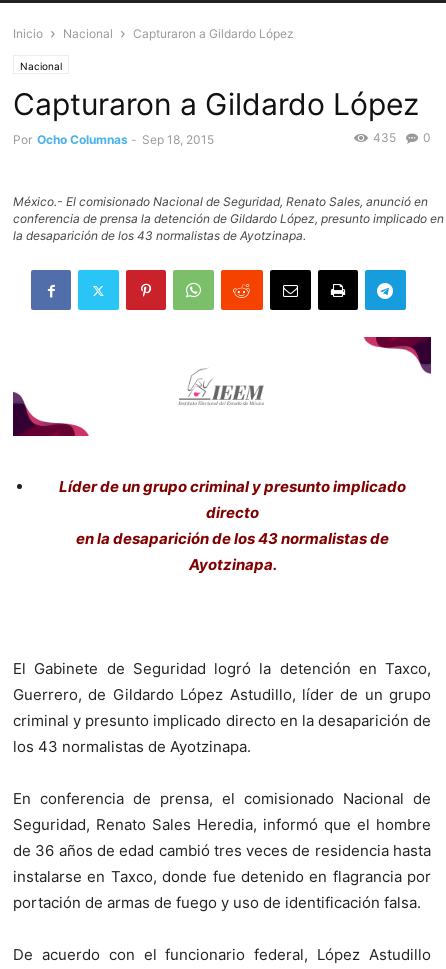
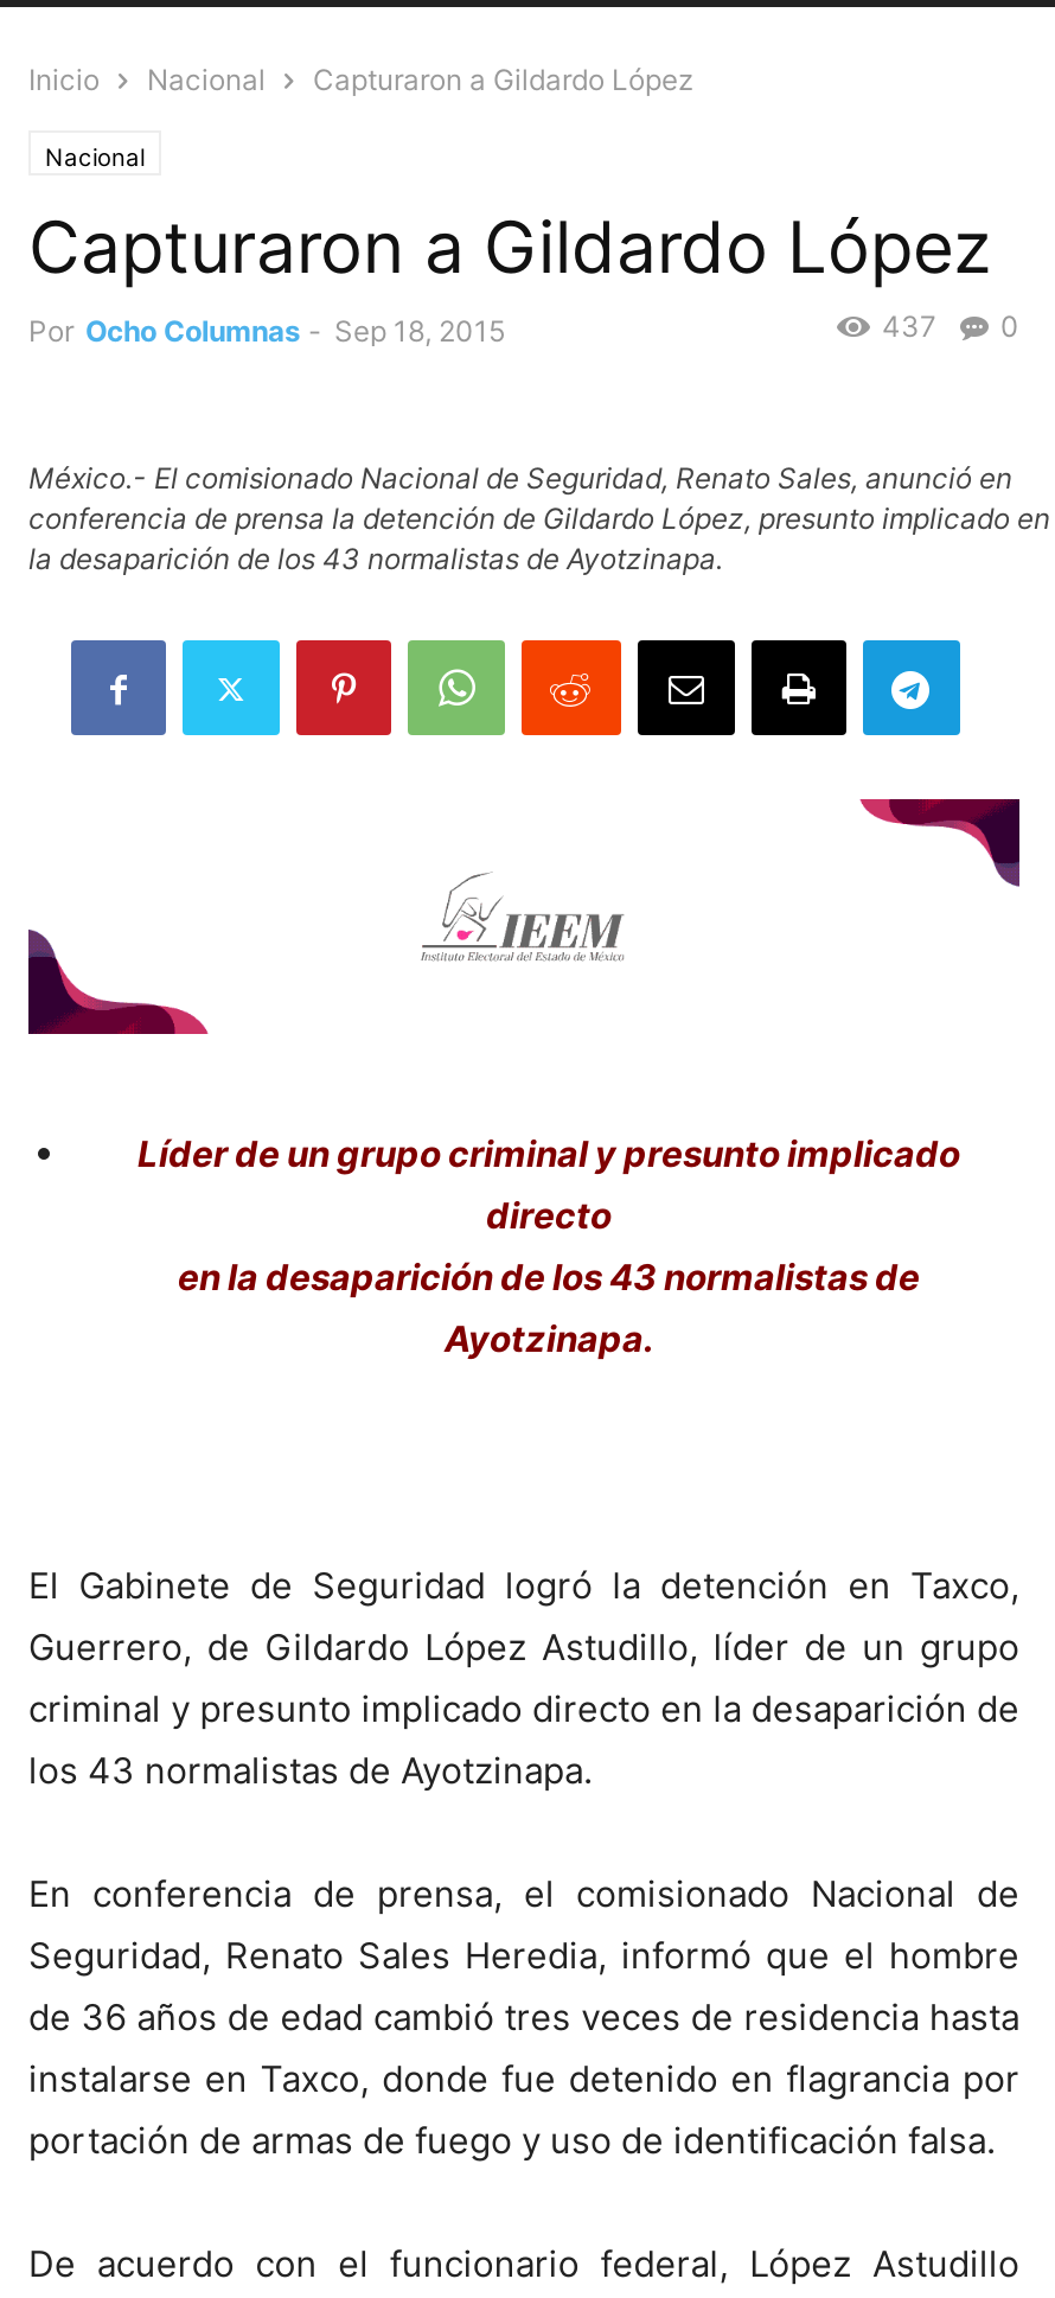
- 435 0
+ 437 0
